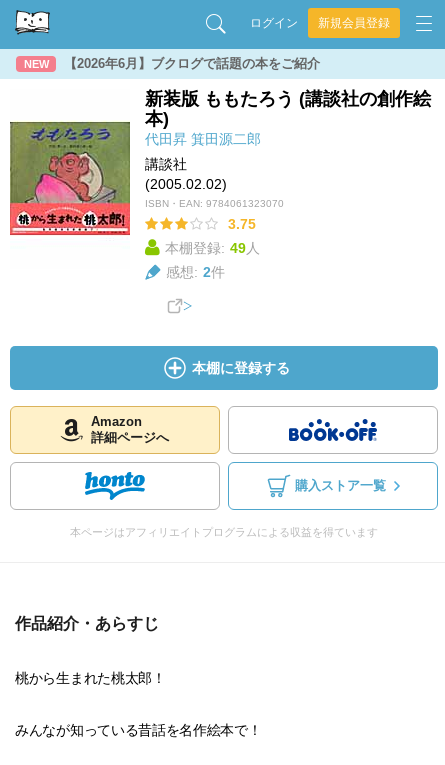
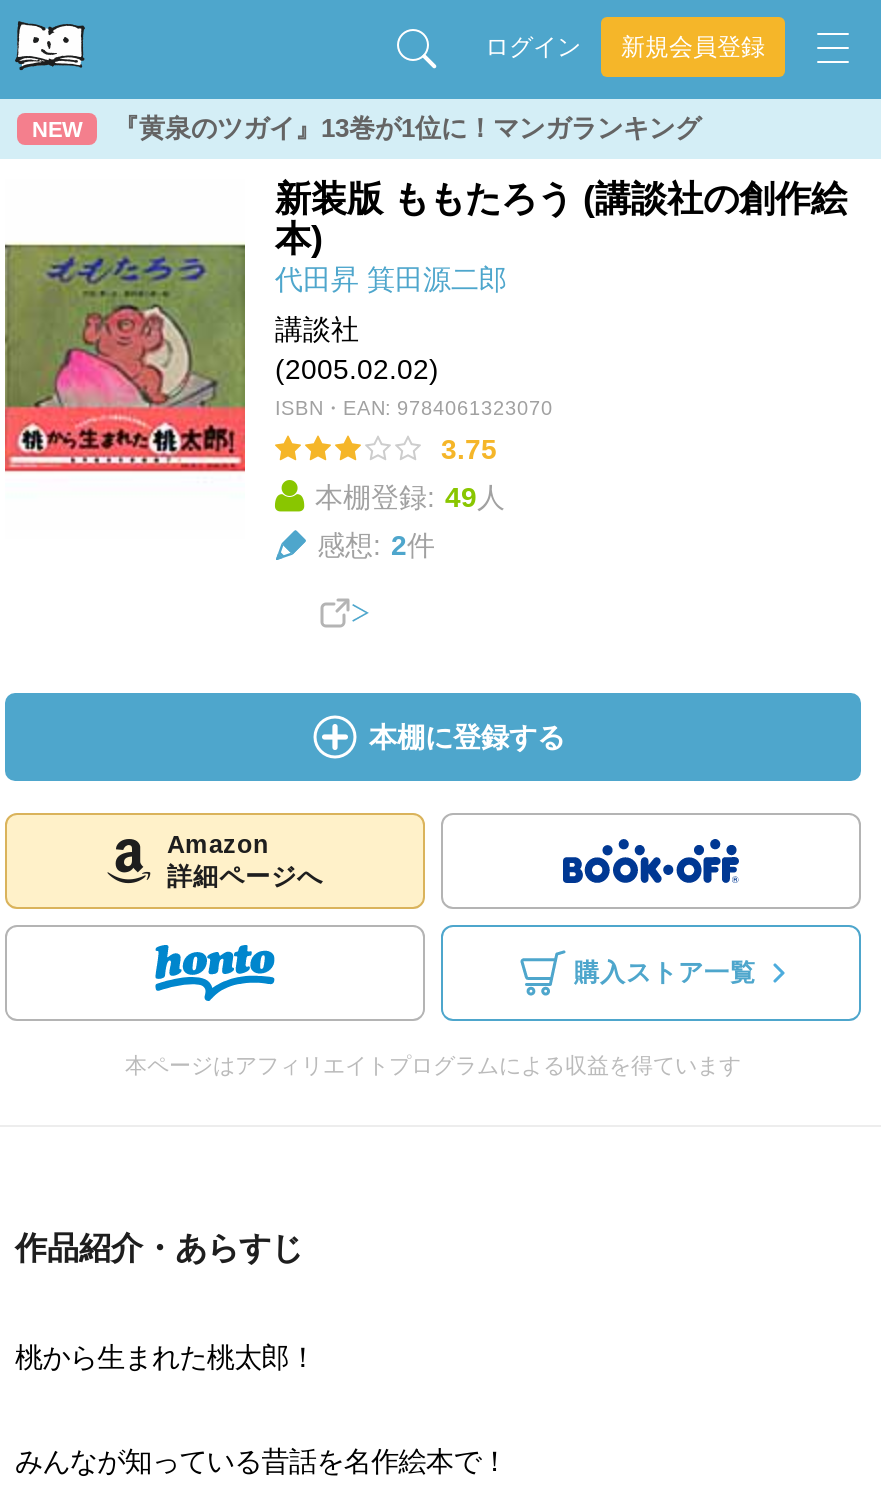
- 【2026年6月】ブクログで話題の本をご紹介
+ 『黄泉のツガイ』13巻が1位に！マンガランキング
